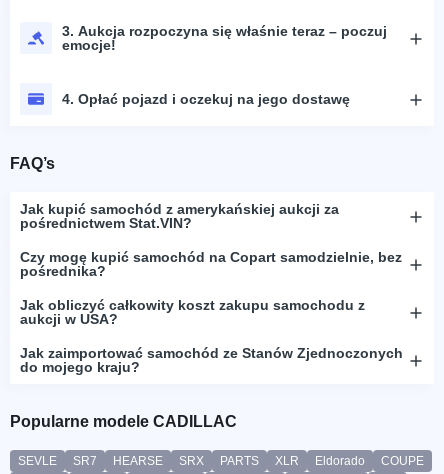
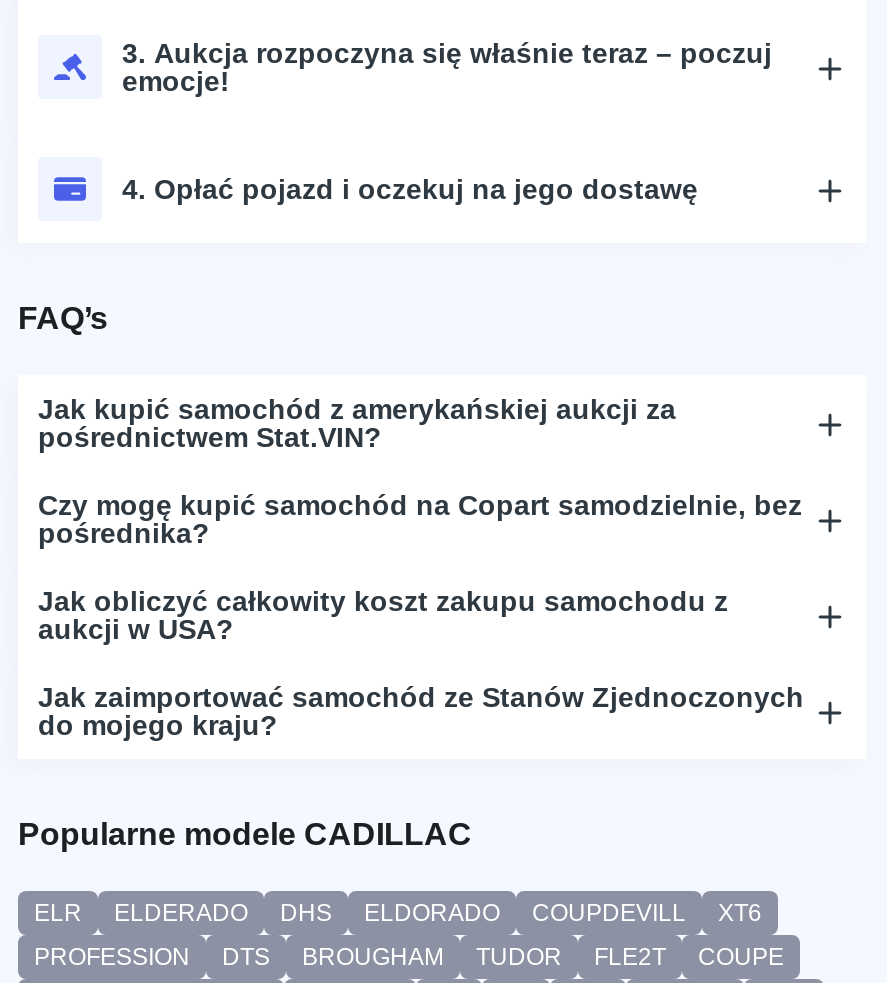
- SEVLE
- SR7
- HEARSE
- SRX
- PARTS
- XLR
- Eldorado
+ ELR
+ ELDERADO
+ DHS
+ ELDORADO
+ COUPDEVILL
+ XT6
+ PROFESSION
+ DTS
+ BROUGHAM
+ TUDOR
+ FLE2T
